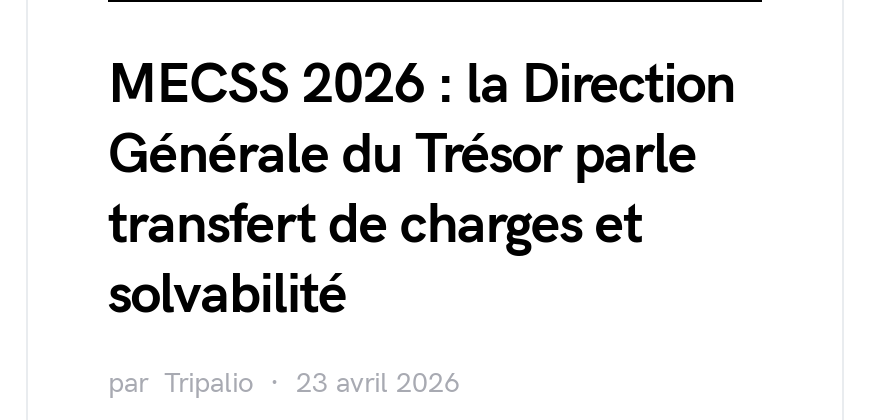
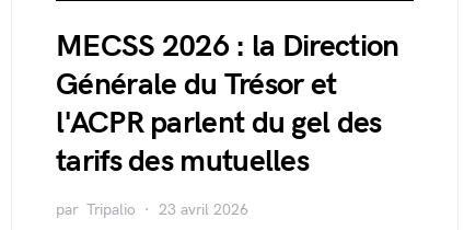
- Générale du Trésor parle
- transfert de charges et
- solvabilité
+ Générale du Trésor et
+ l'ACPR parlent du gel des
+ tarifs des mutuelles
